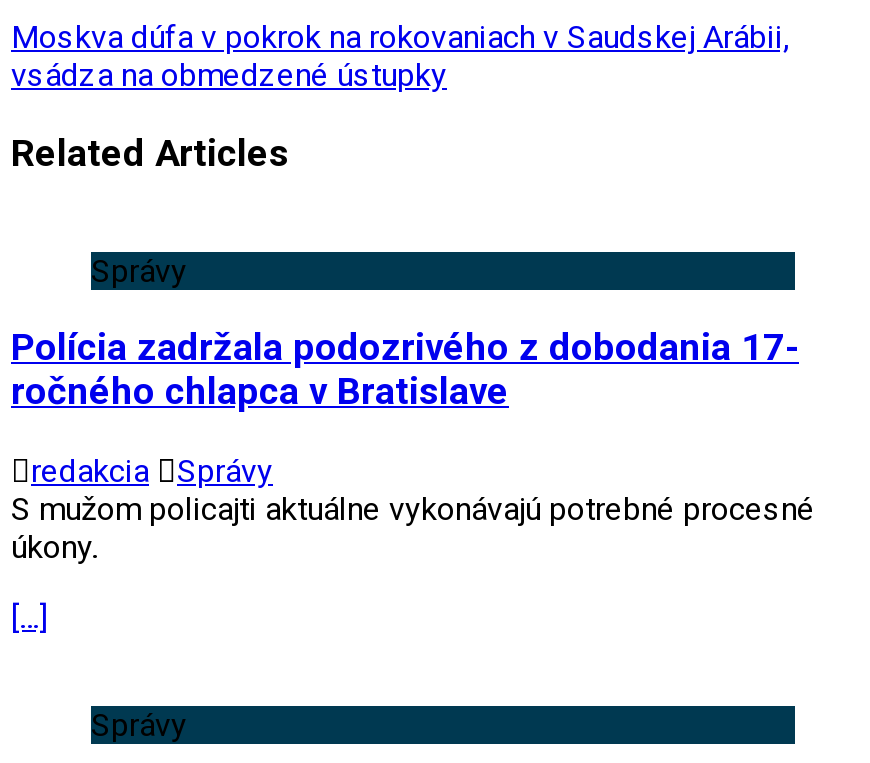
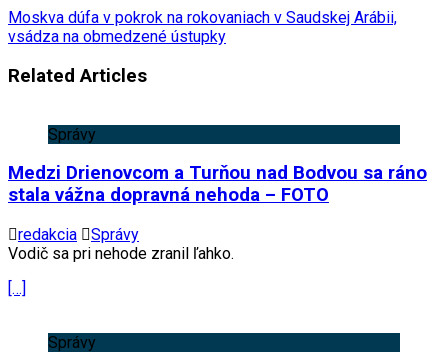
- Polícia zadržala podozrivého z dobodania 17-
- ročného chlapca v Bratislave
+ Medzi Drienovcom a Turňou nad Bodvou sa ráno
+ stala vážna dopravná nehoda – FOTO

- S mužom policajti aktuálne vykonávajú potrebné procesné
- úkony.
+ Vodič sa pri nehode zranil ľahko.
